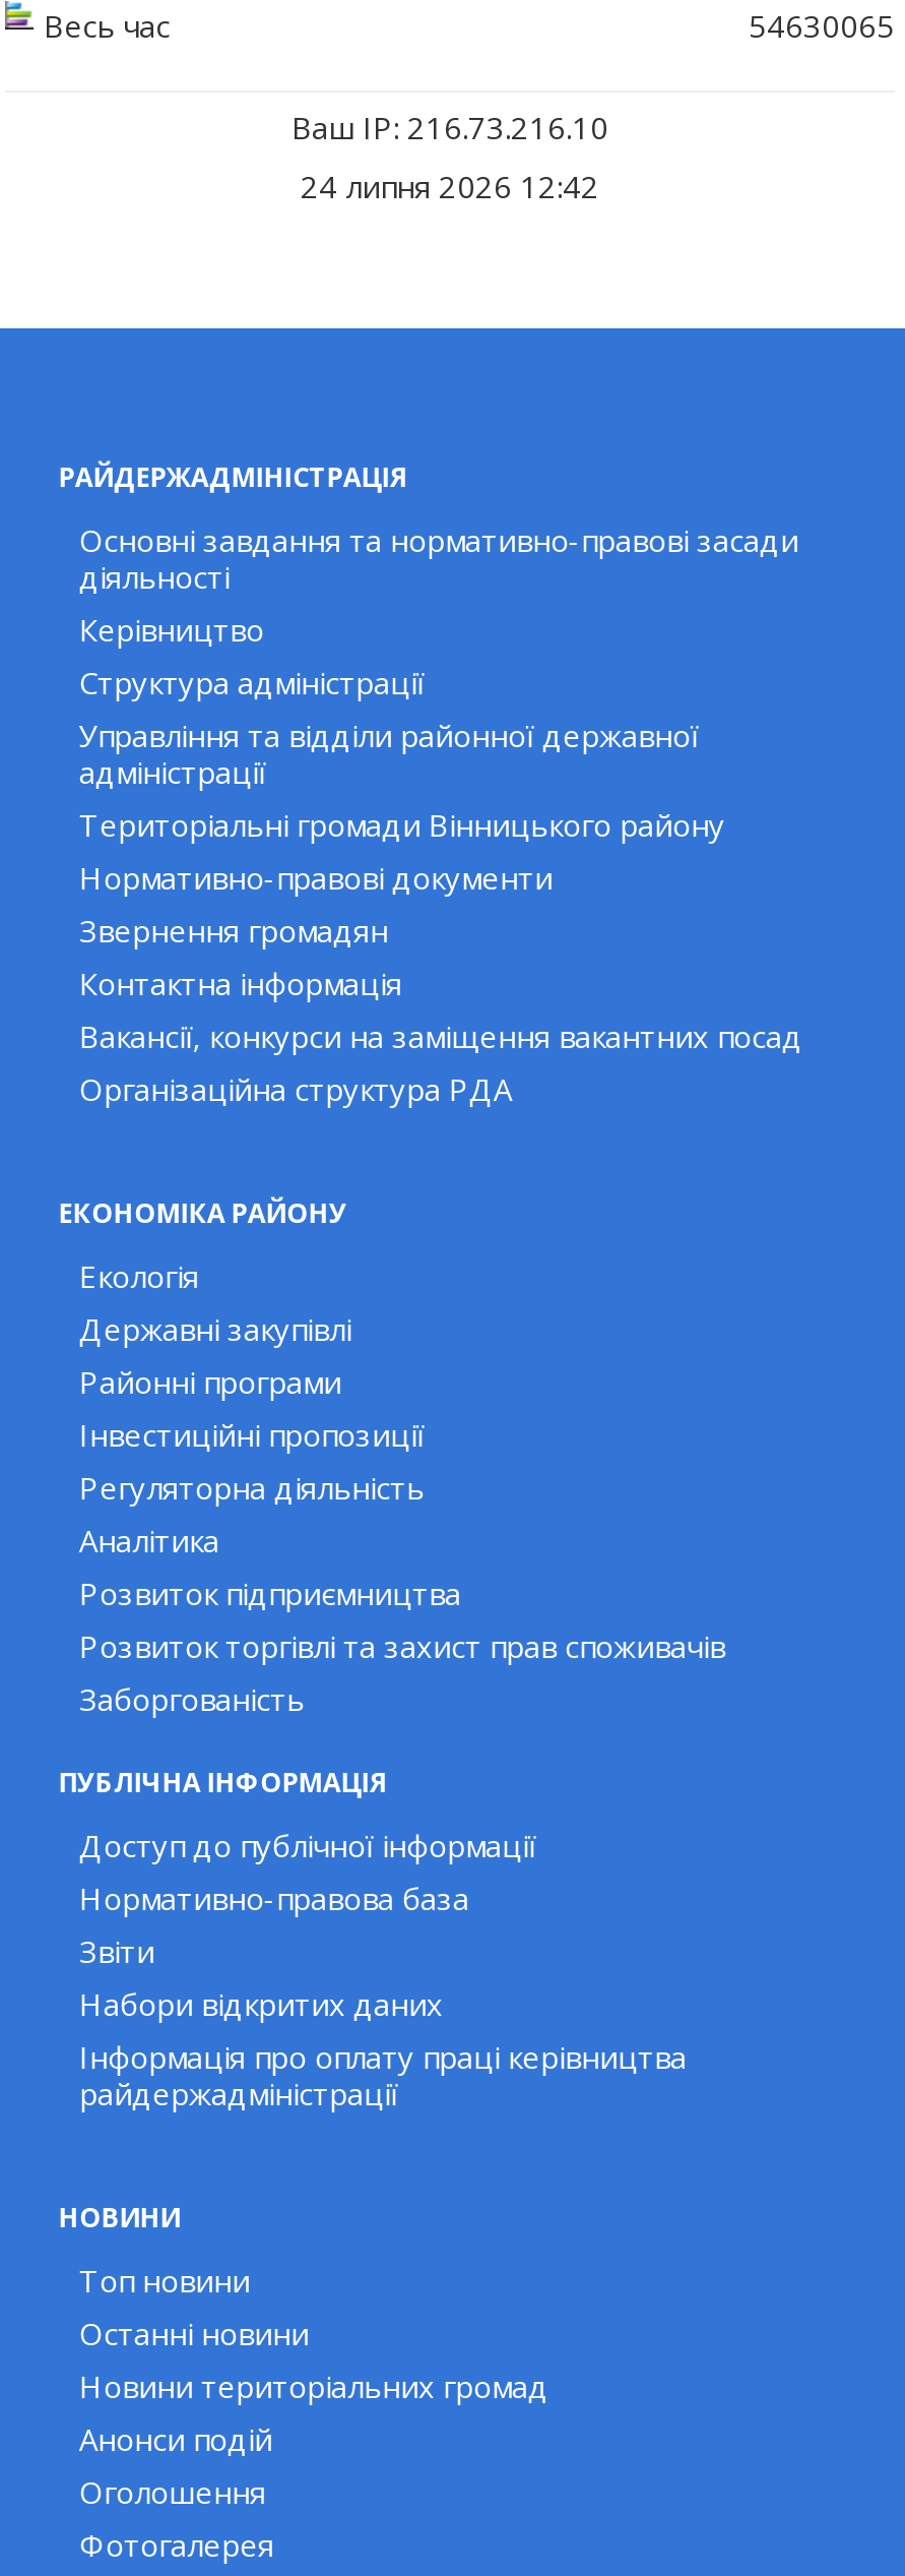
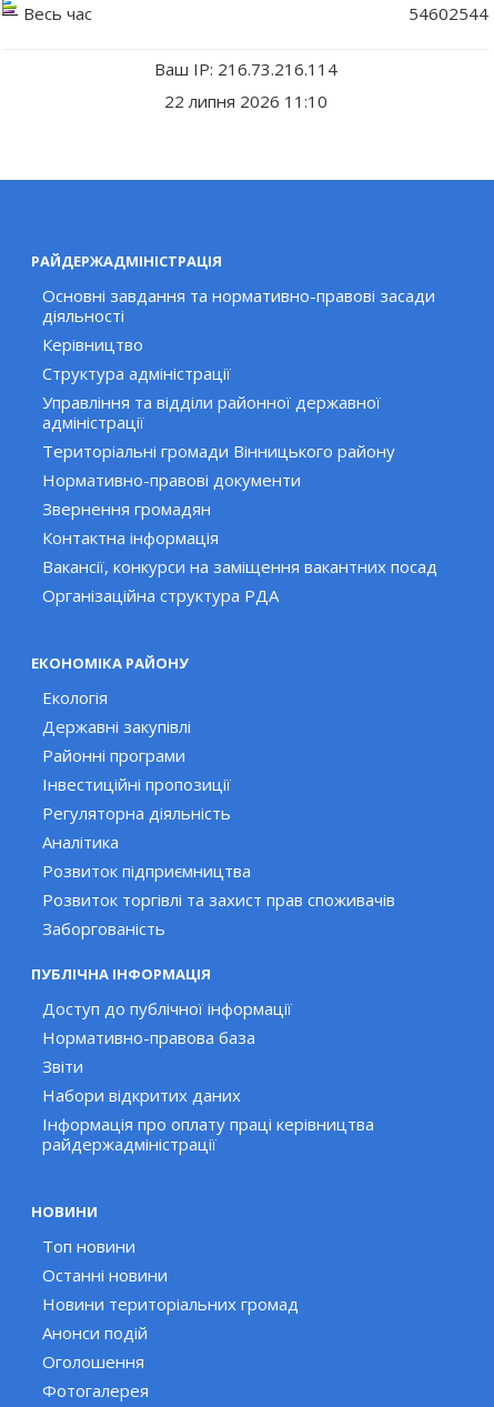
- 54630065
+ 54602544

- Ваш IP: 216.73.216.10
+ Ваш IP: 216.73.216.114

- 24 липня 2026 12:42
+ 22 липня 2026 11:10
